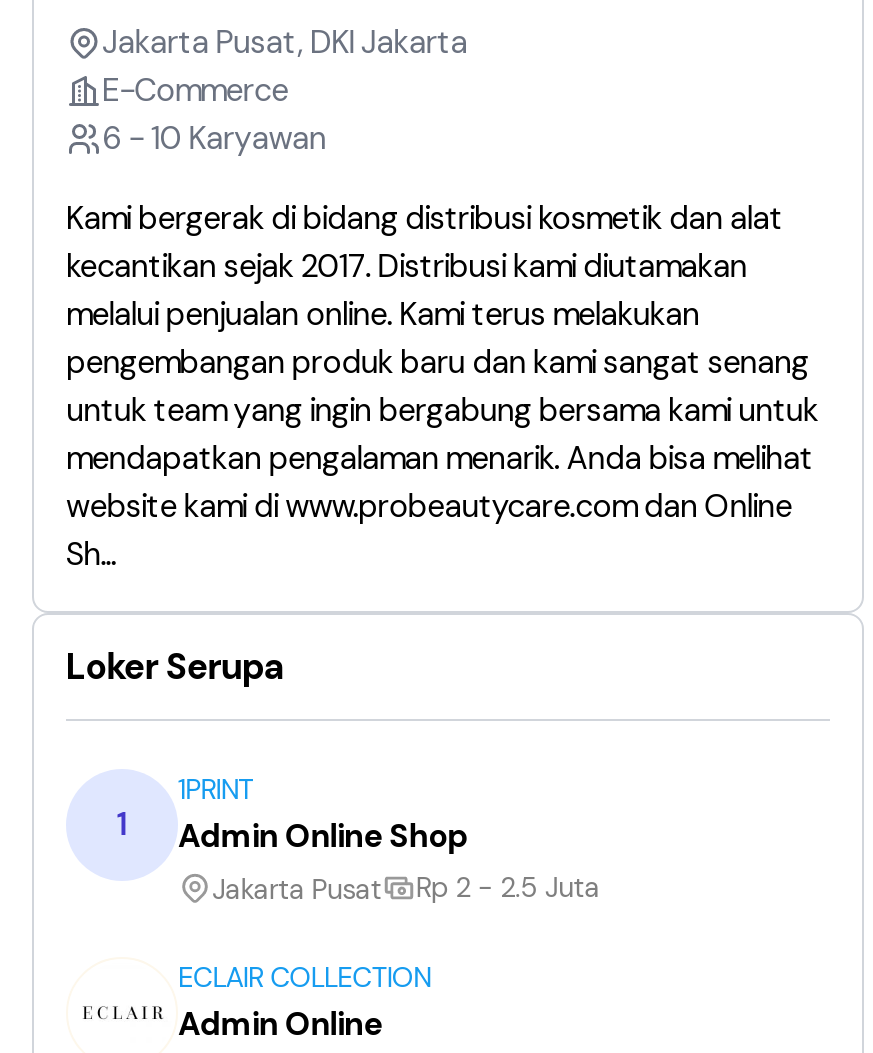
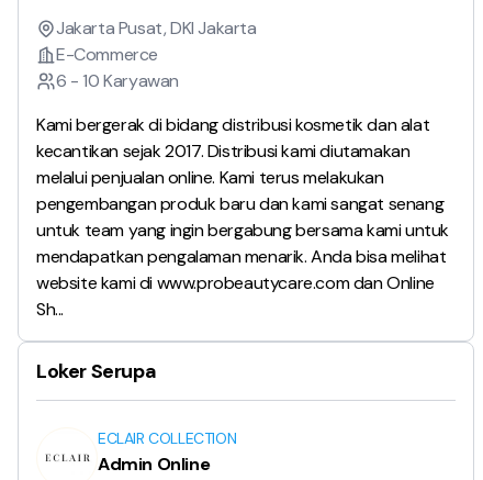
- 1PRINT
- Admin Online Shop
- Jakarta Pusat
- Rp 2 - 2.5 Juta

- 1
